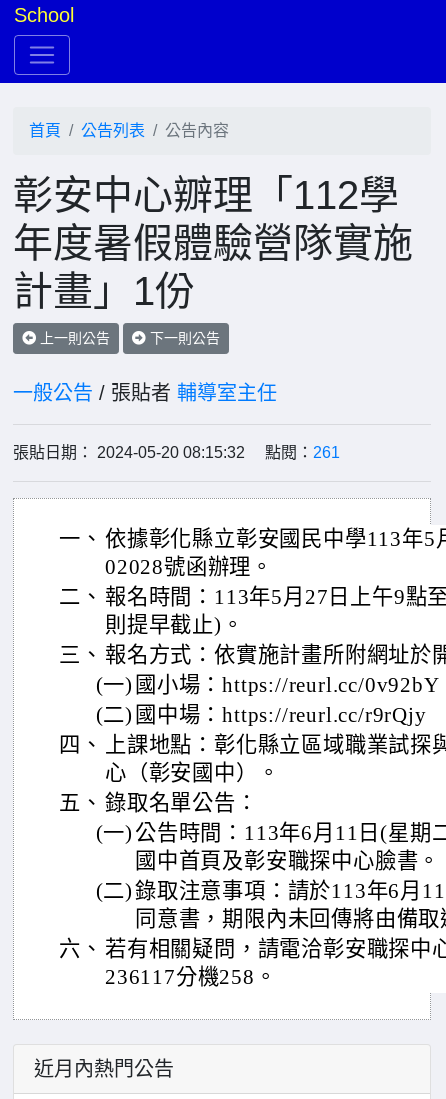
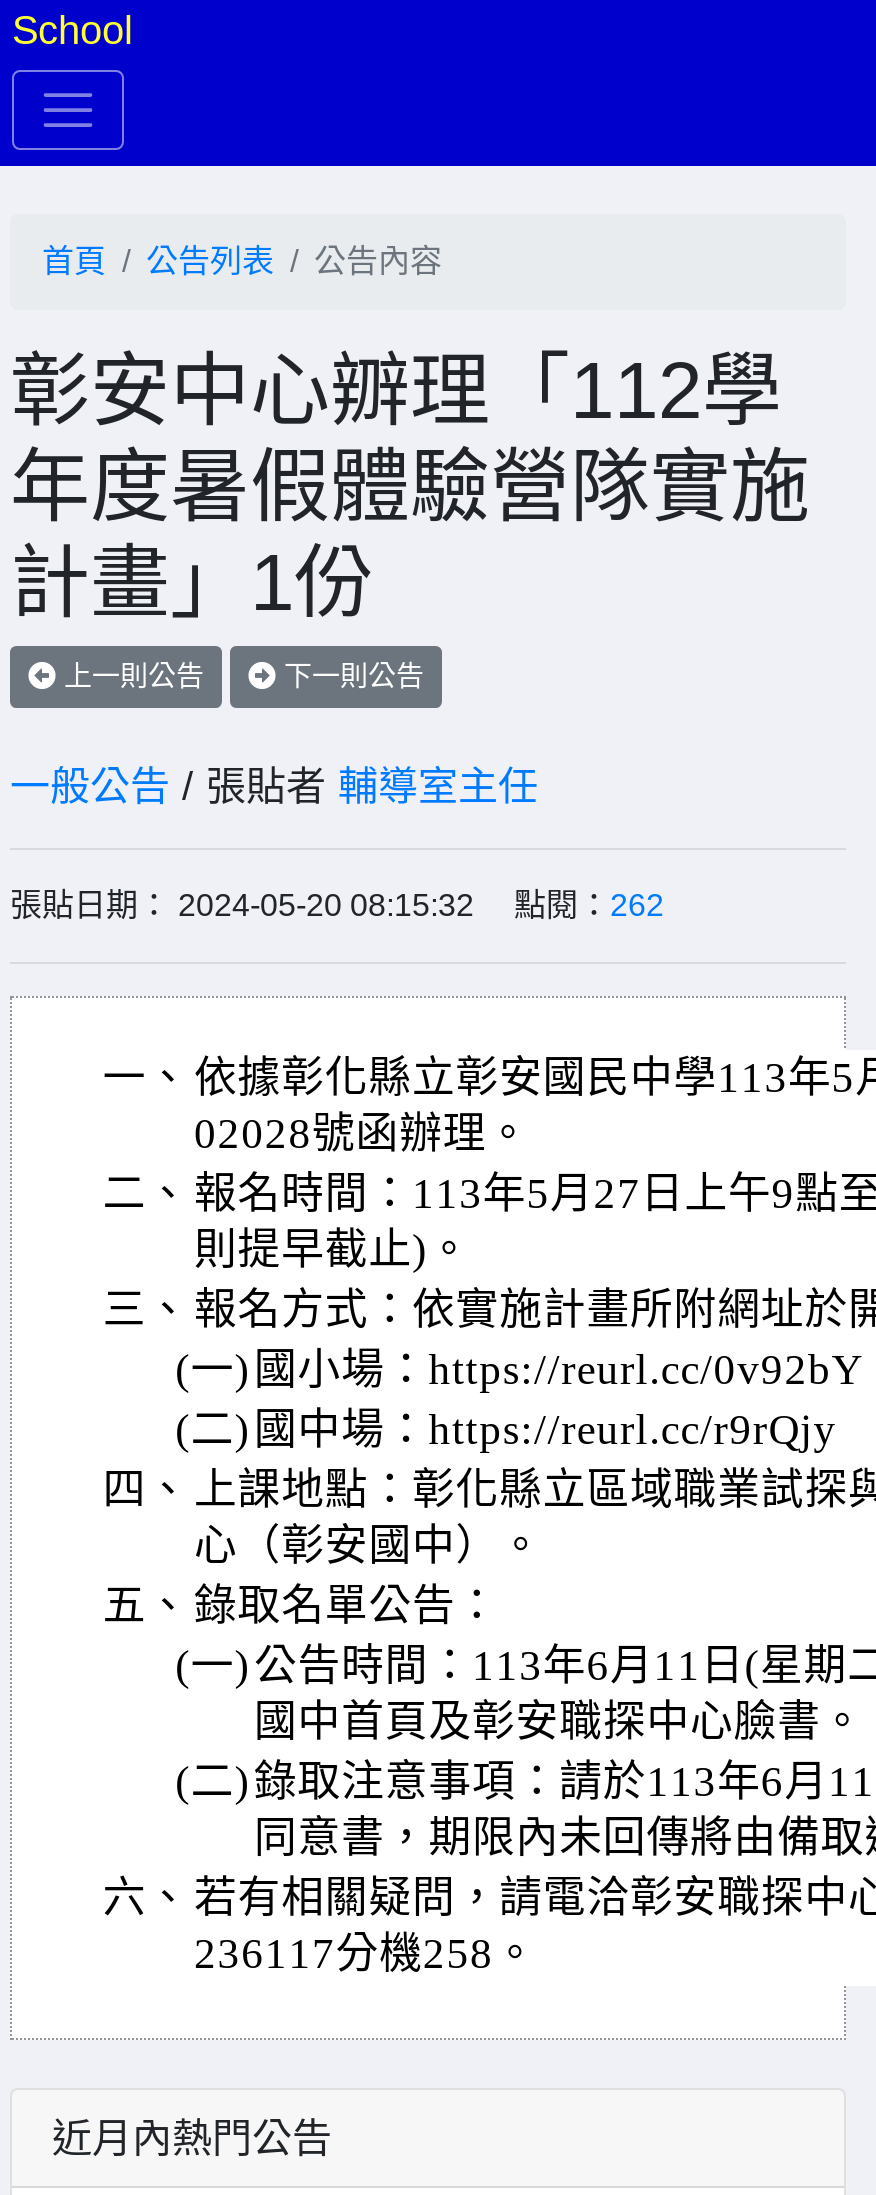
- 張貼日期： 2024-05-20 08:15:32 點閱：261
+ 張貼日期： 2024-05-20 08:15:32 點閱：262
